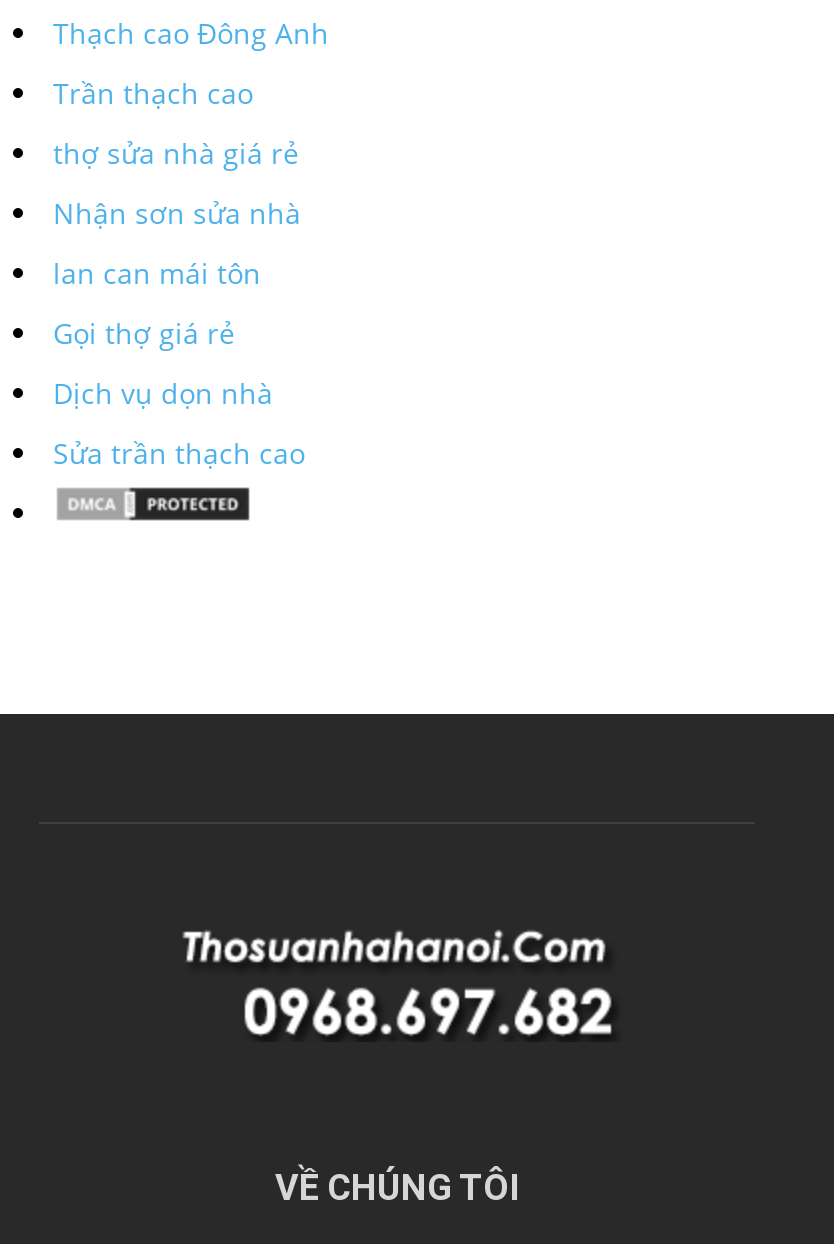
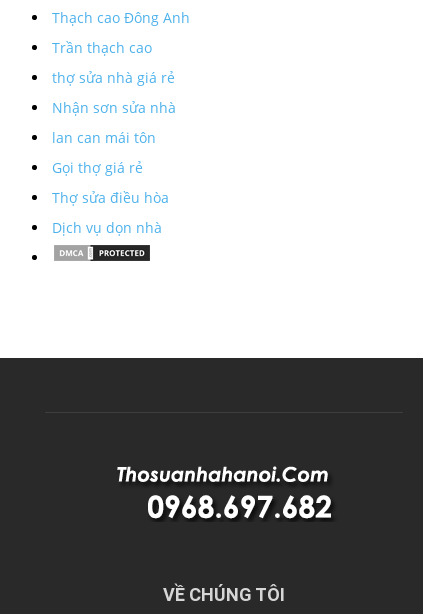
+ Thợ sửa điều hòa

moved down: Dịch vụ dọn nhà

- Sửa trần thạch cao
